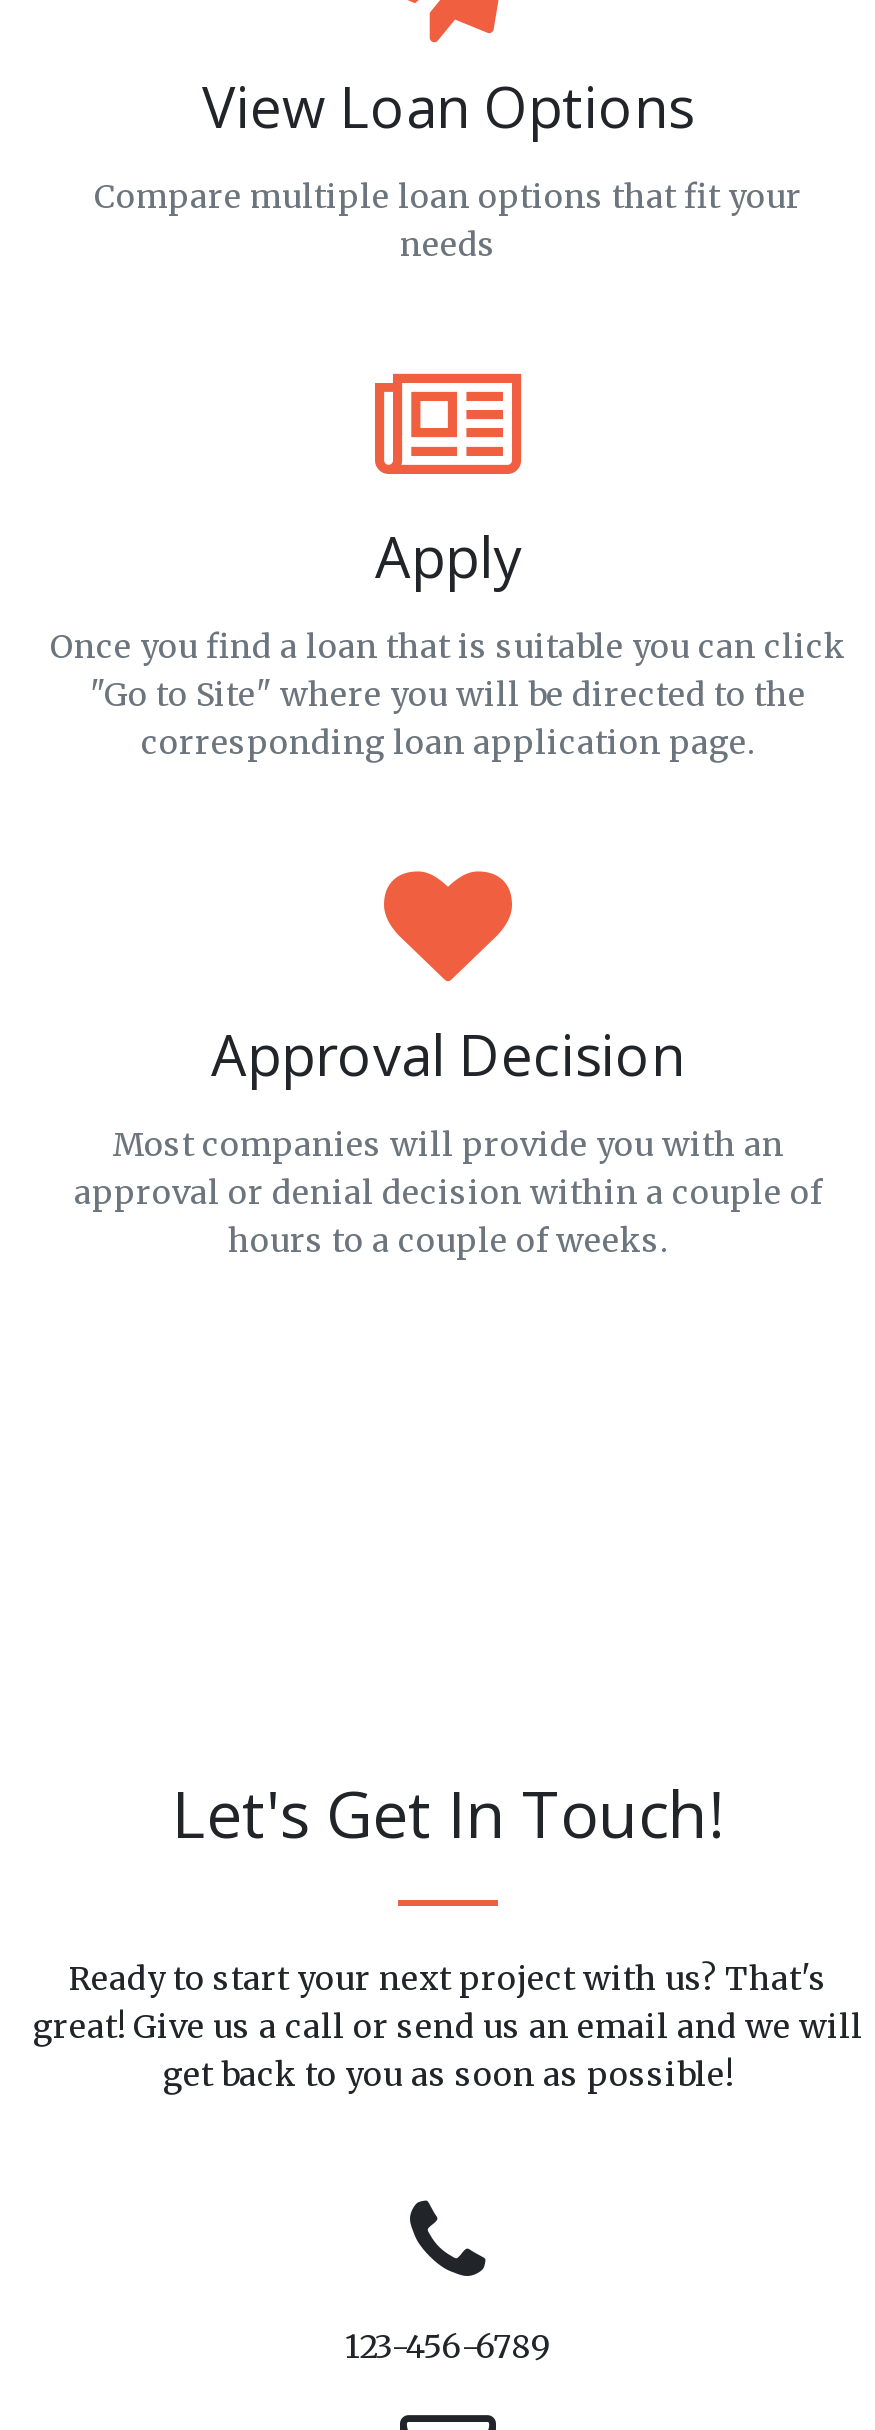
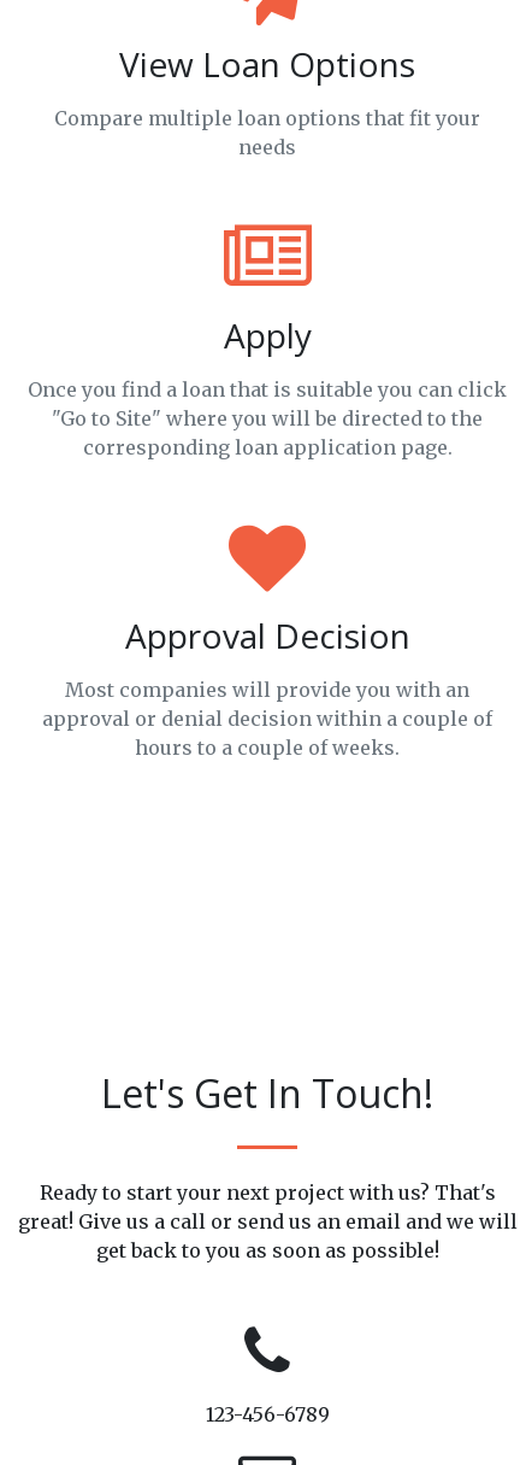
- [image]
+ [image]
